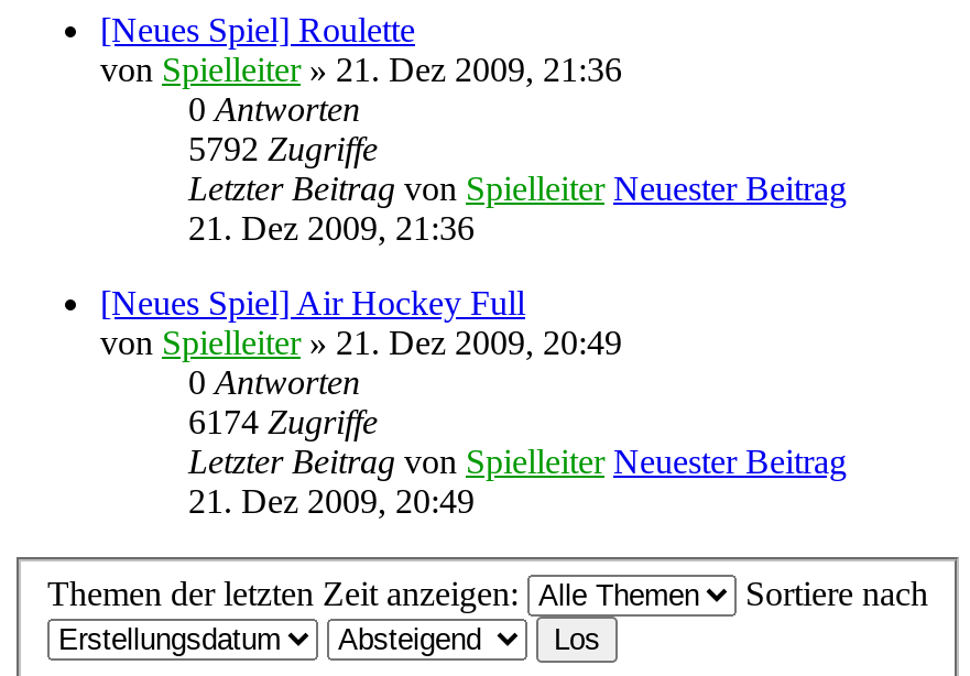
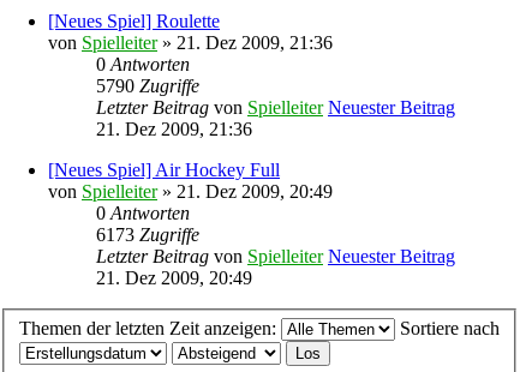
- 5792 Zugriffe
+ 5790 Zugriffe

- 6174 Zugriffe
+ 6173 Zugriffe
